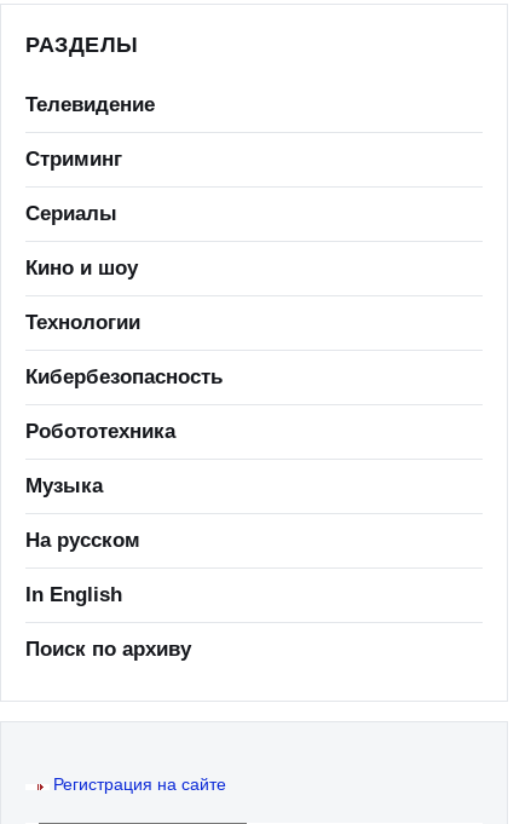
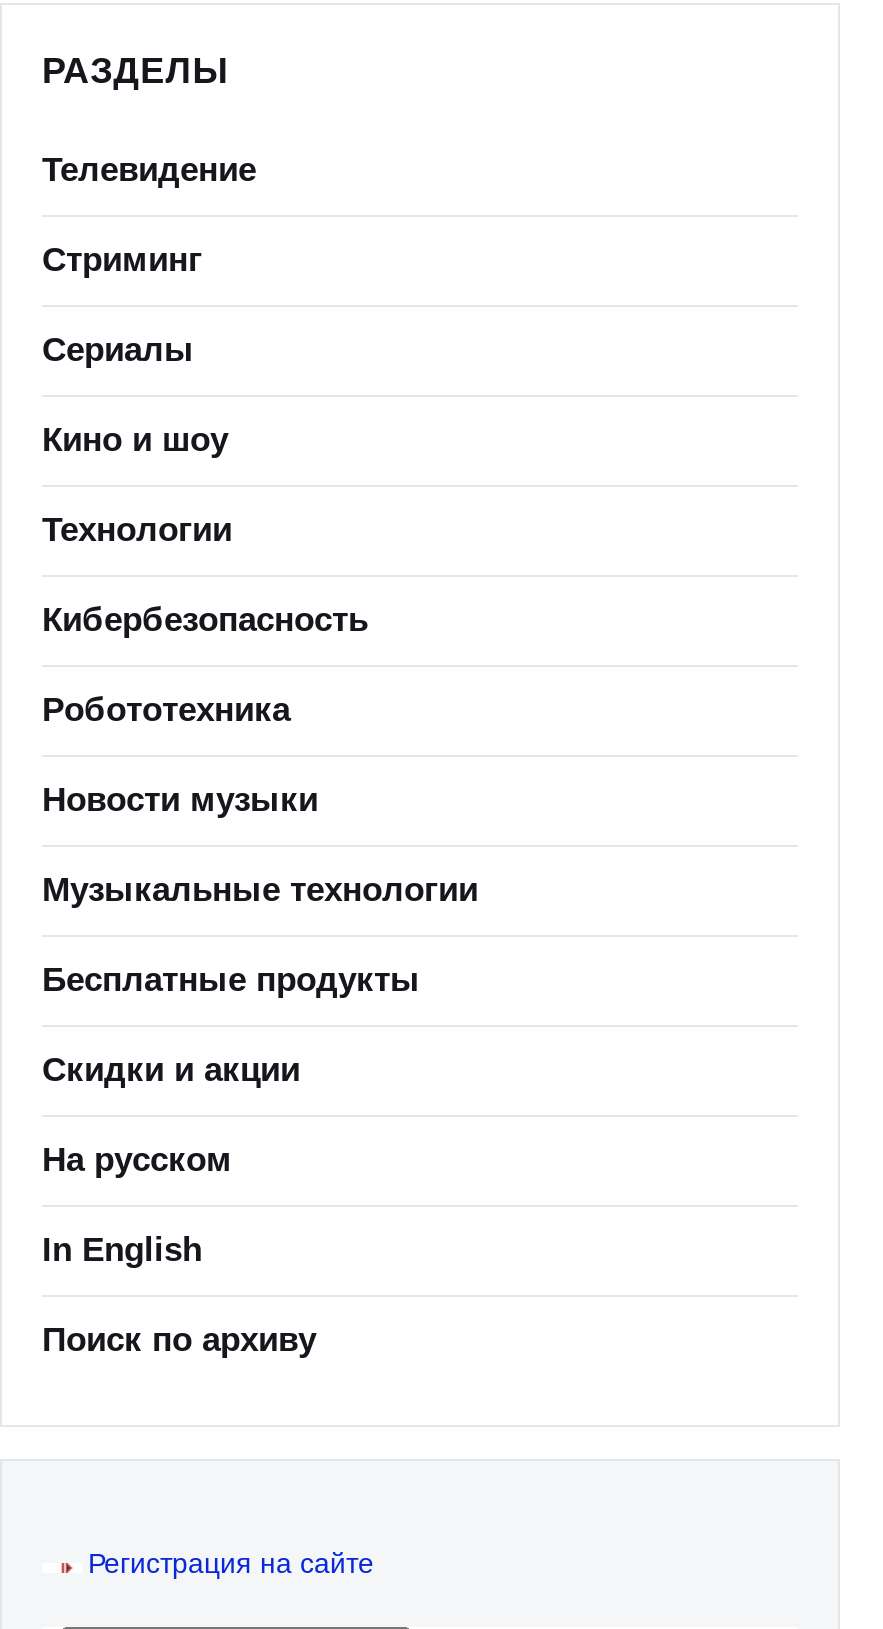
- Музыка
+ Новости музыки
+ Музыкальные технологии
+ Бесплатные продукты
+ Скидки и акции
